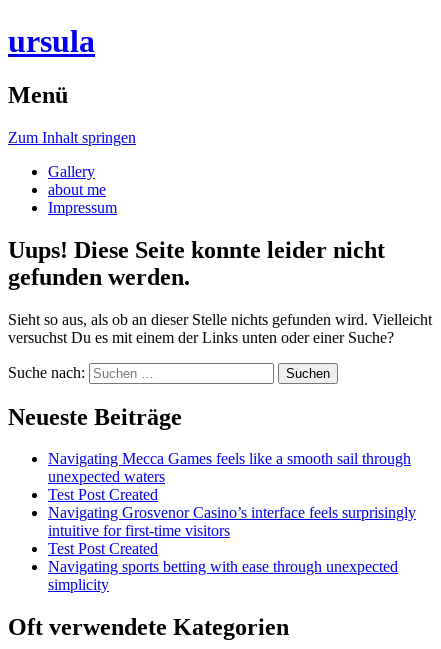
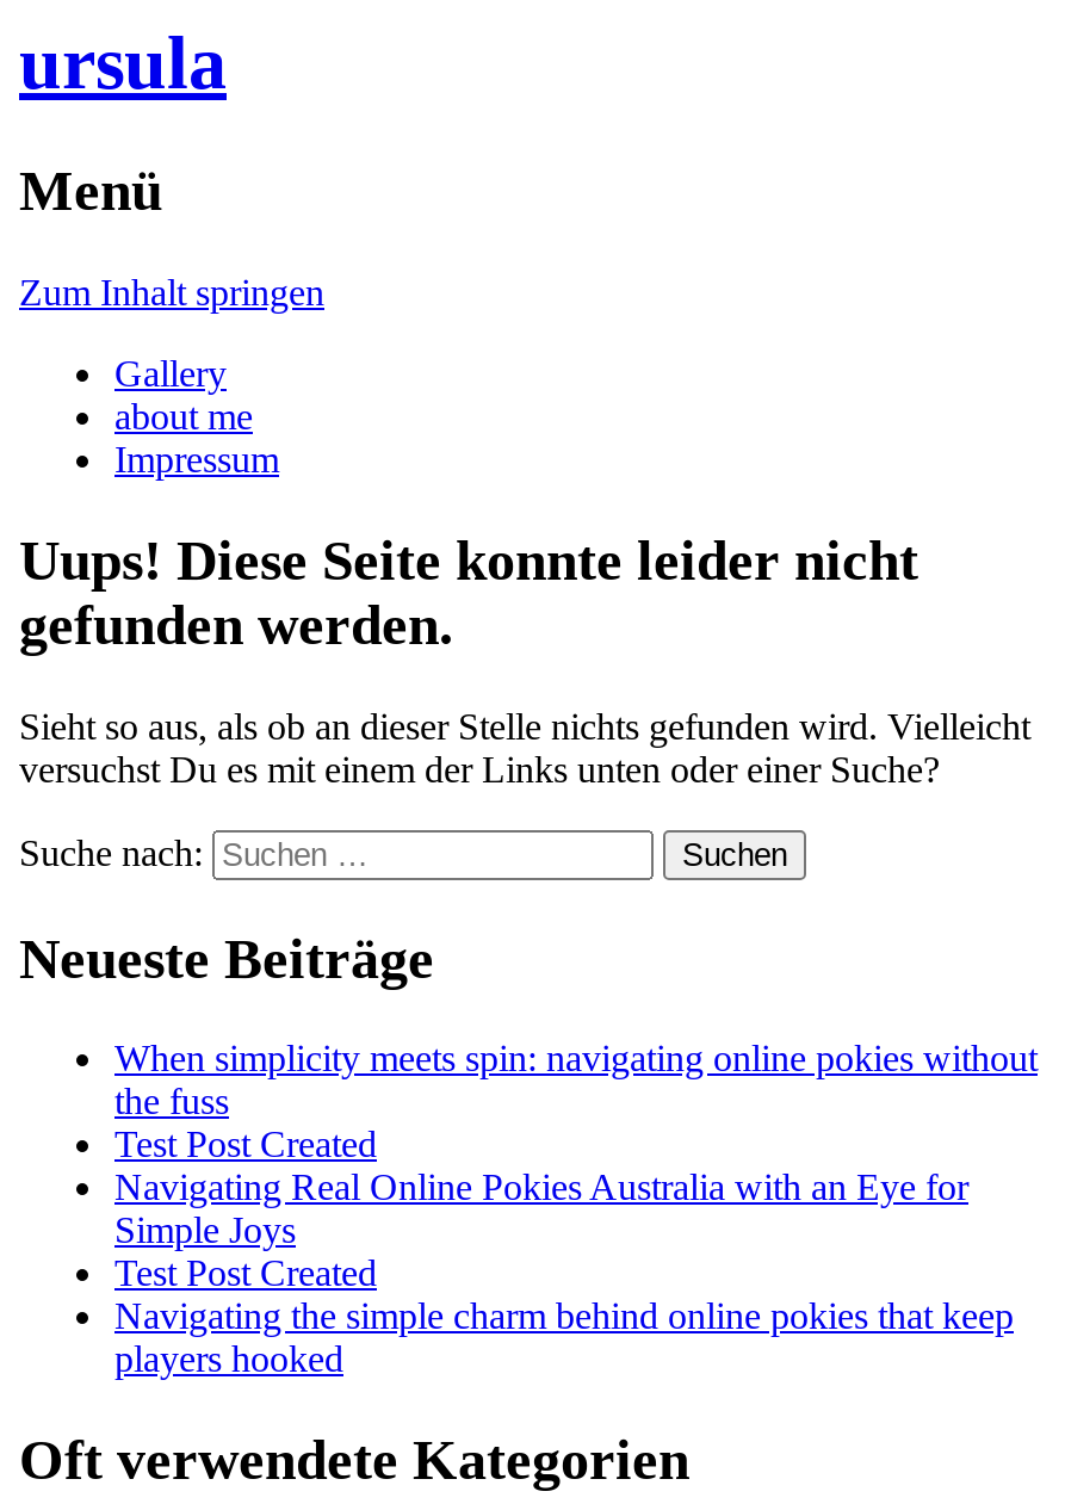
- Navigating Mecca Games feels like a smooth sail through
- unexpected waters
+ When simplicity meets spin: navigating online pokies without
+ the fuss

- Navigating Grosvenor Casino’s interface feels surprisingly
- intuitive for first-time visitors
+ Navigating Real Online Pokies Australia with an Eye for
+ Simple Joys

- Navigating sports betting with ease through unexpected
- simplicity
+ Navigating the simple charm behind online pokies that keep
+ players hooked
